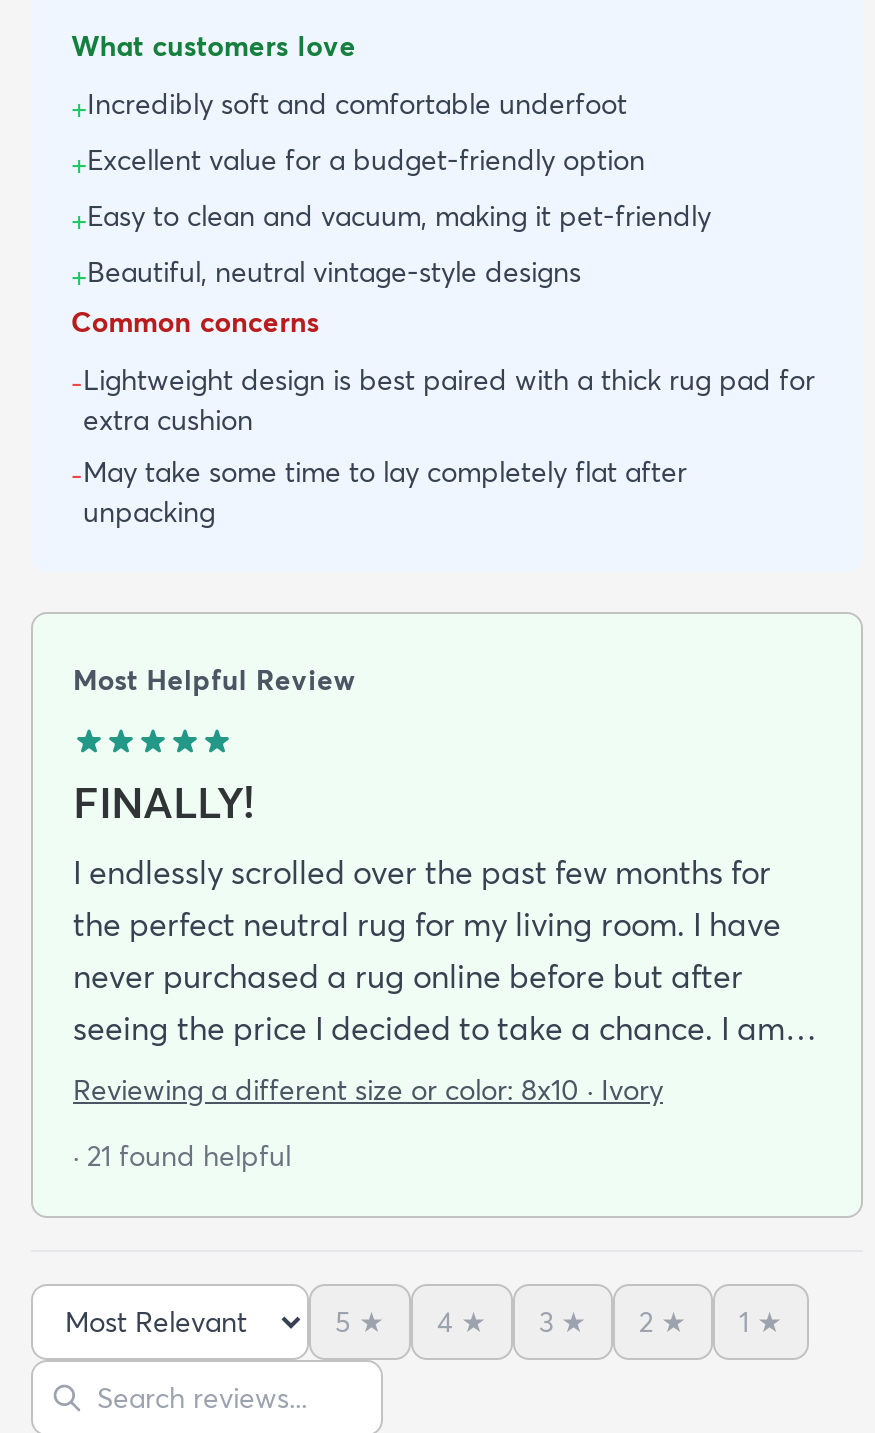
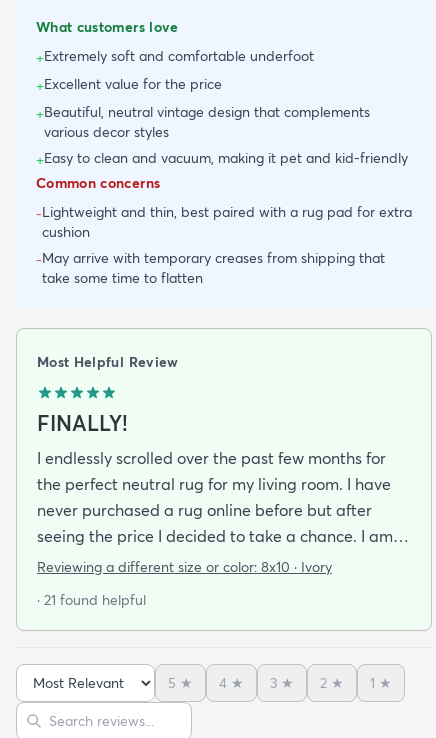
- +Incredibly soft and comfortable underfoot
- +Excellent value for a budget-friendly option
- +Easy to clean and vacuum, making it pet-friendly
- +Beautiful, neutral vintage-style designs
+ +Extremely soft and comfortable underfoot
+ +Excellent value for the price
+ +Beautiful, neutral vintage design that complements
+ various decor styles
+ +Easy to clean and vacuum, making it pet and kid-friendly

- -Lightweight design is best paired with a thick rug pad for
- extra cushion
- -May take some time to lay completely flat after
- unpacking
+ -Lightweight and thin, best paired with a rug pad for extra
+ cushion
+ -May arrive with temporary creases from shipping that
+ take some time to flatten
